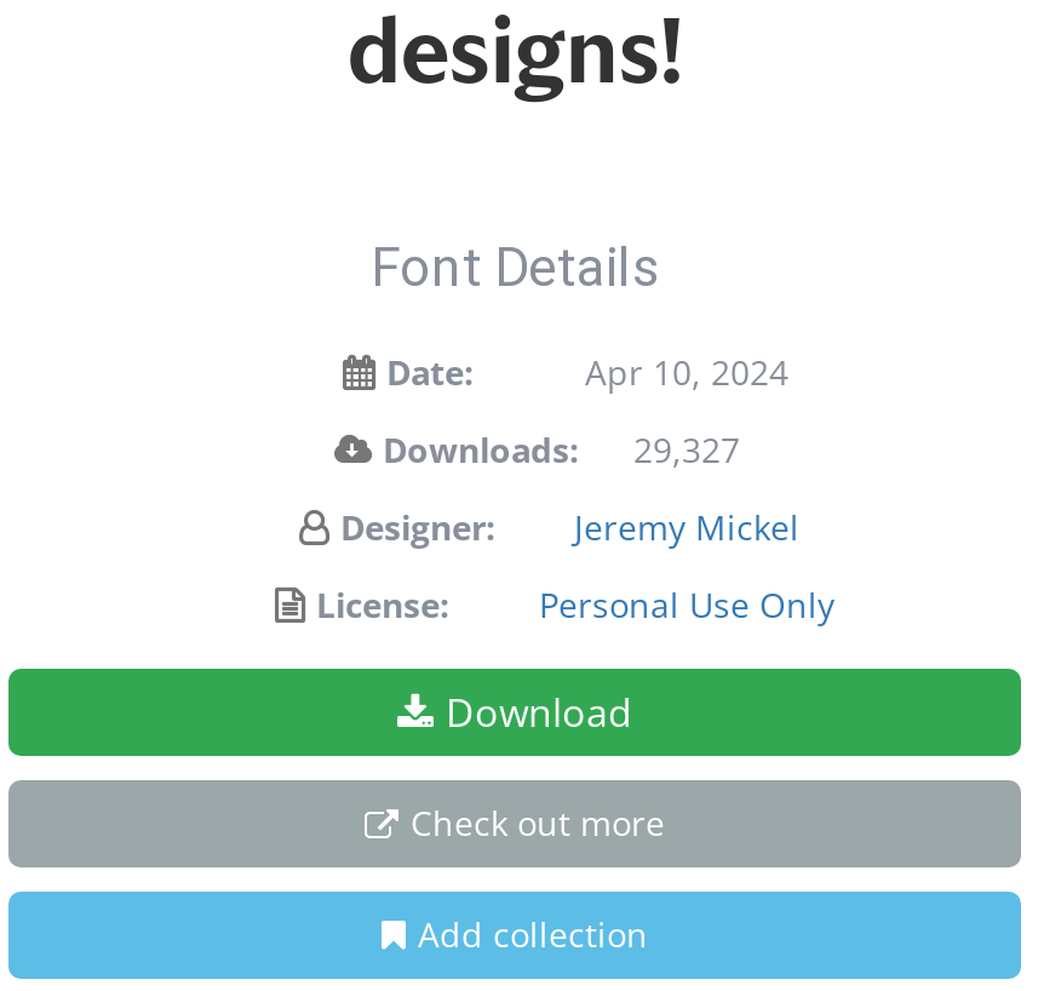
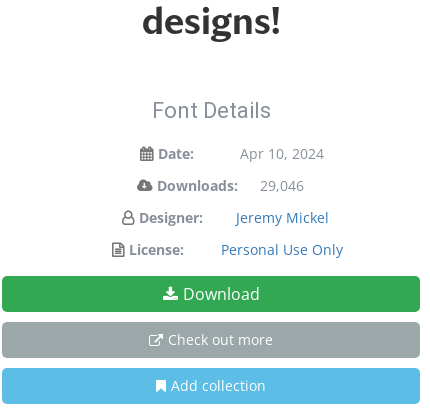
- Downloads: 29,327
+ Downloads: 29,046
